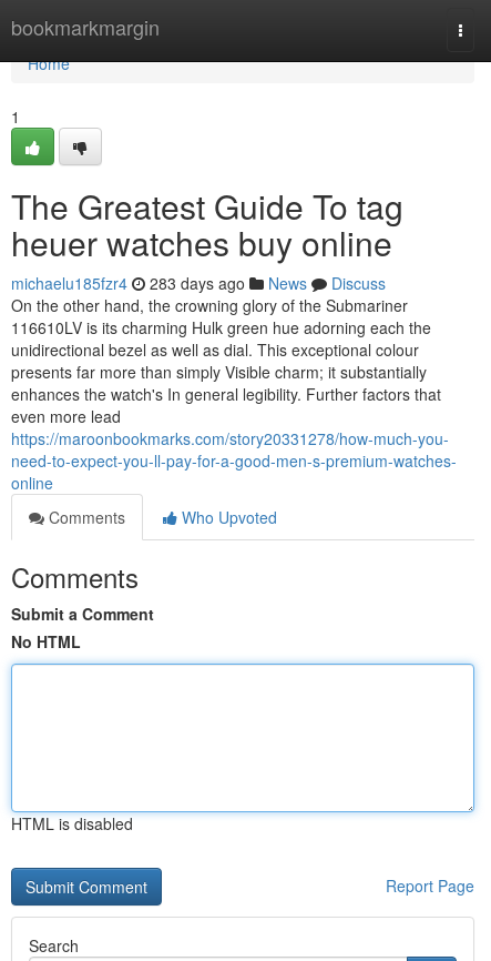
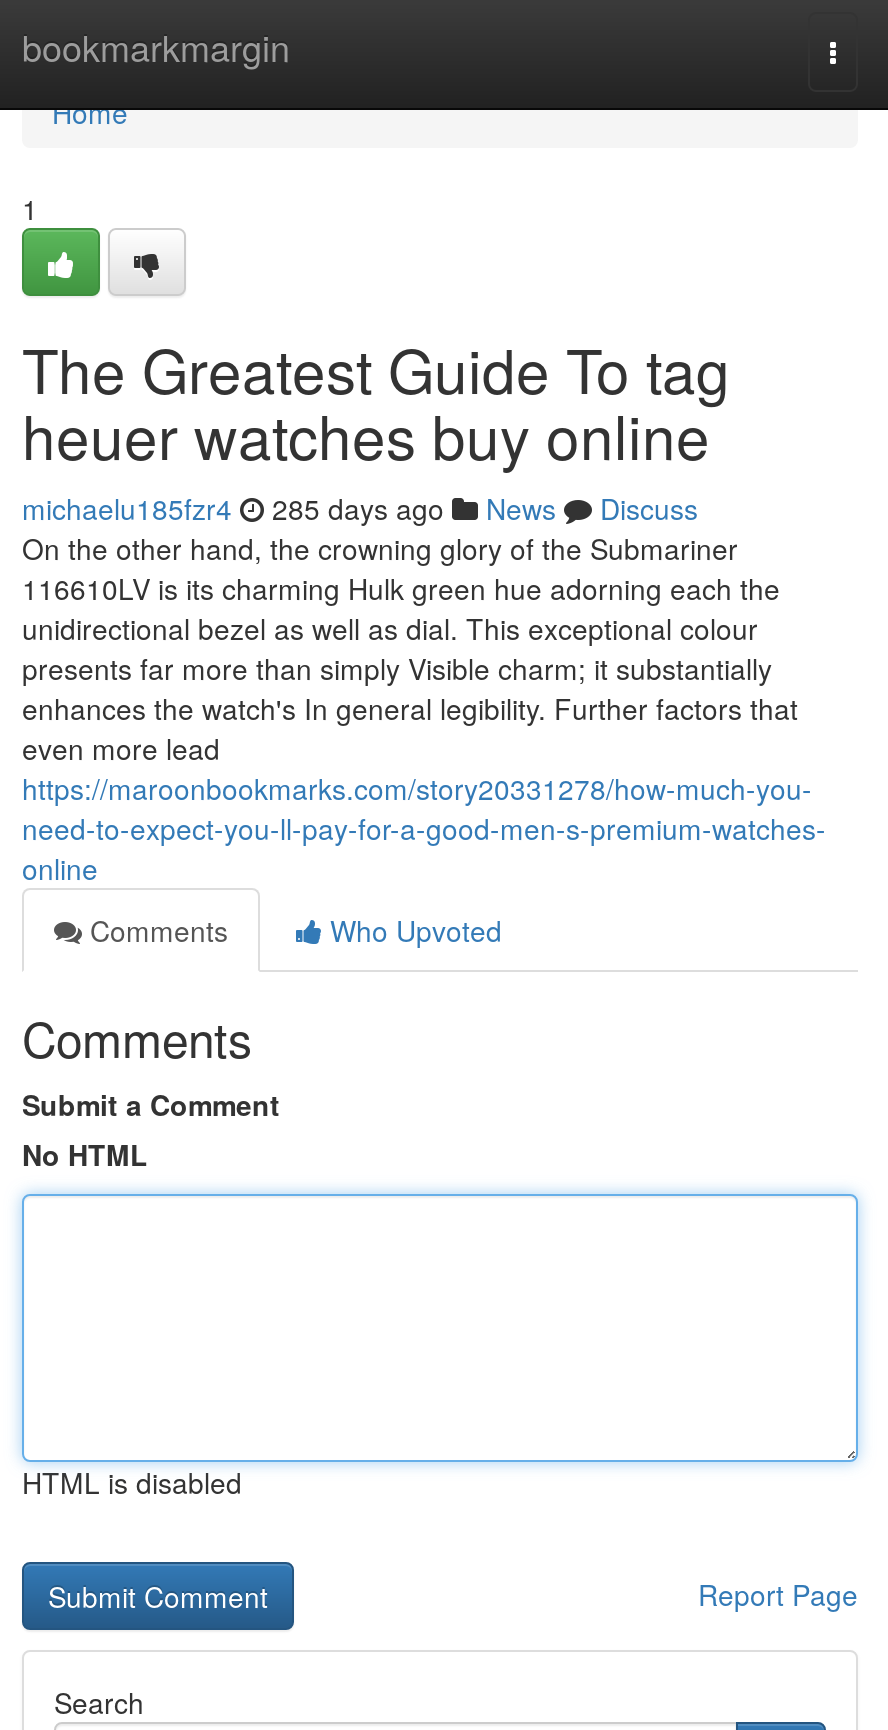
- michaelu185fzr4 283 days ago News Discuss
+ michaelu185fzr4 285 days ago News Discuss
